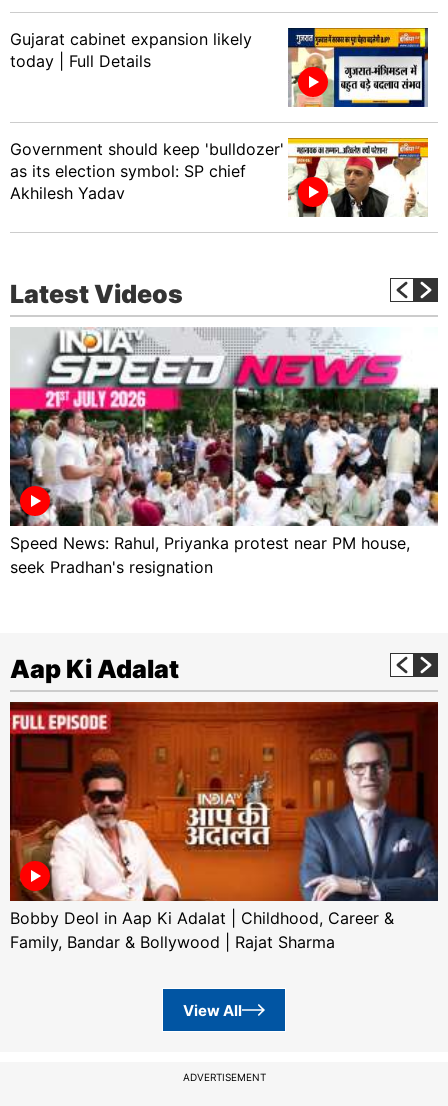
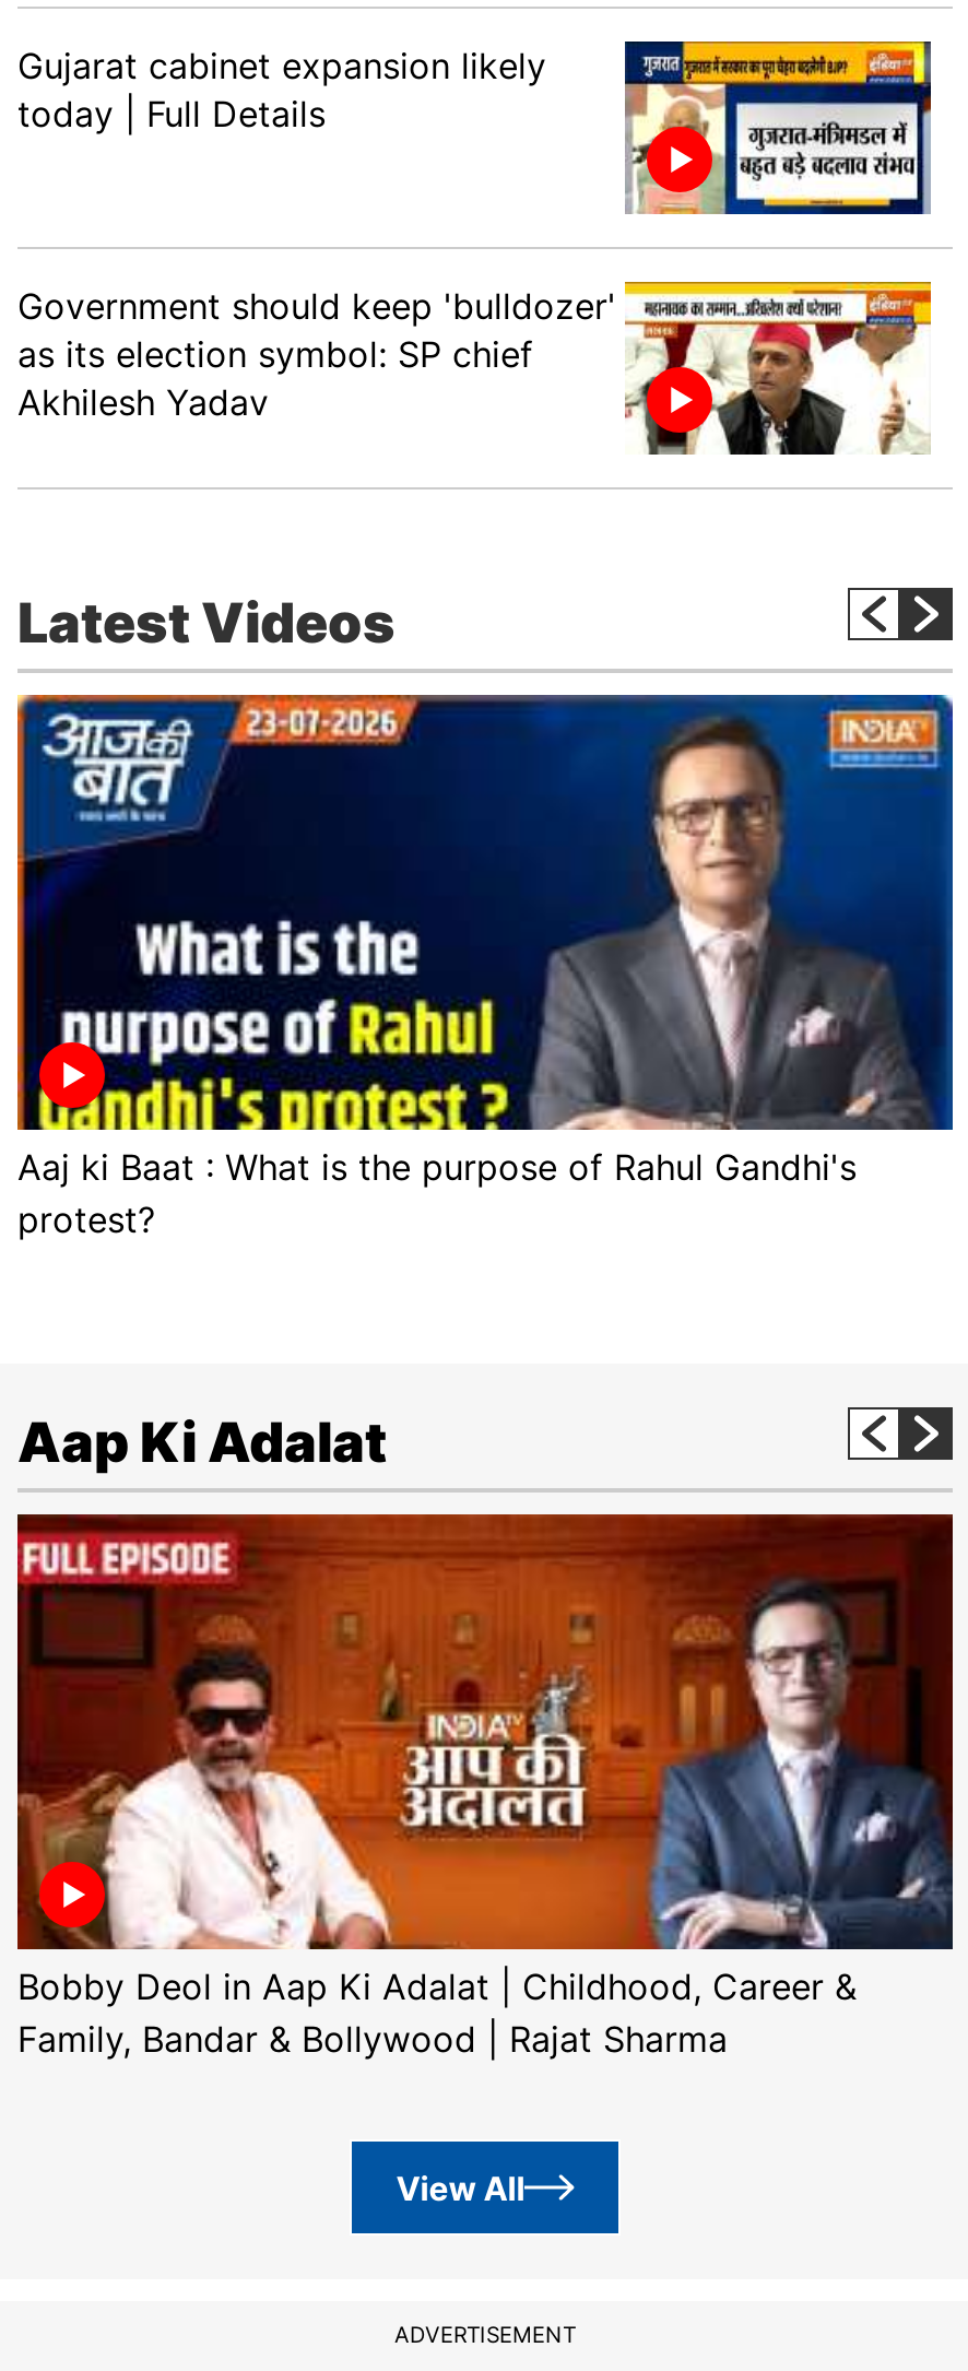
- [image]
- Speed News: Rahul, Priyanka protest near PM house,
- seek Pradhan's resignation
+ [image]
+ Aaj ki Baat : What is the purpose of Rahul Gandhi's
+ protest?
